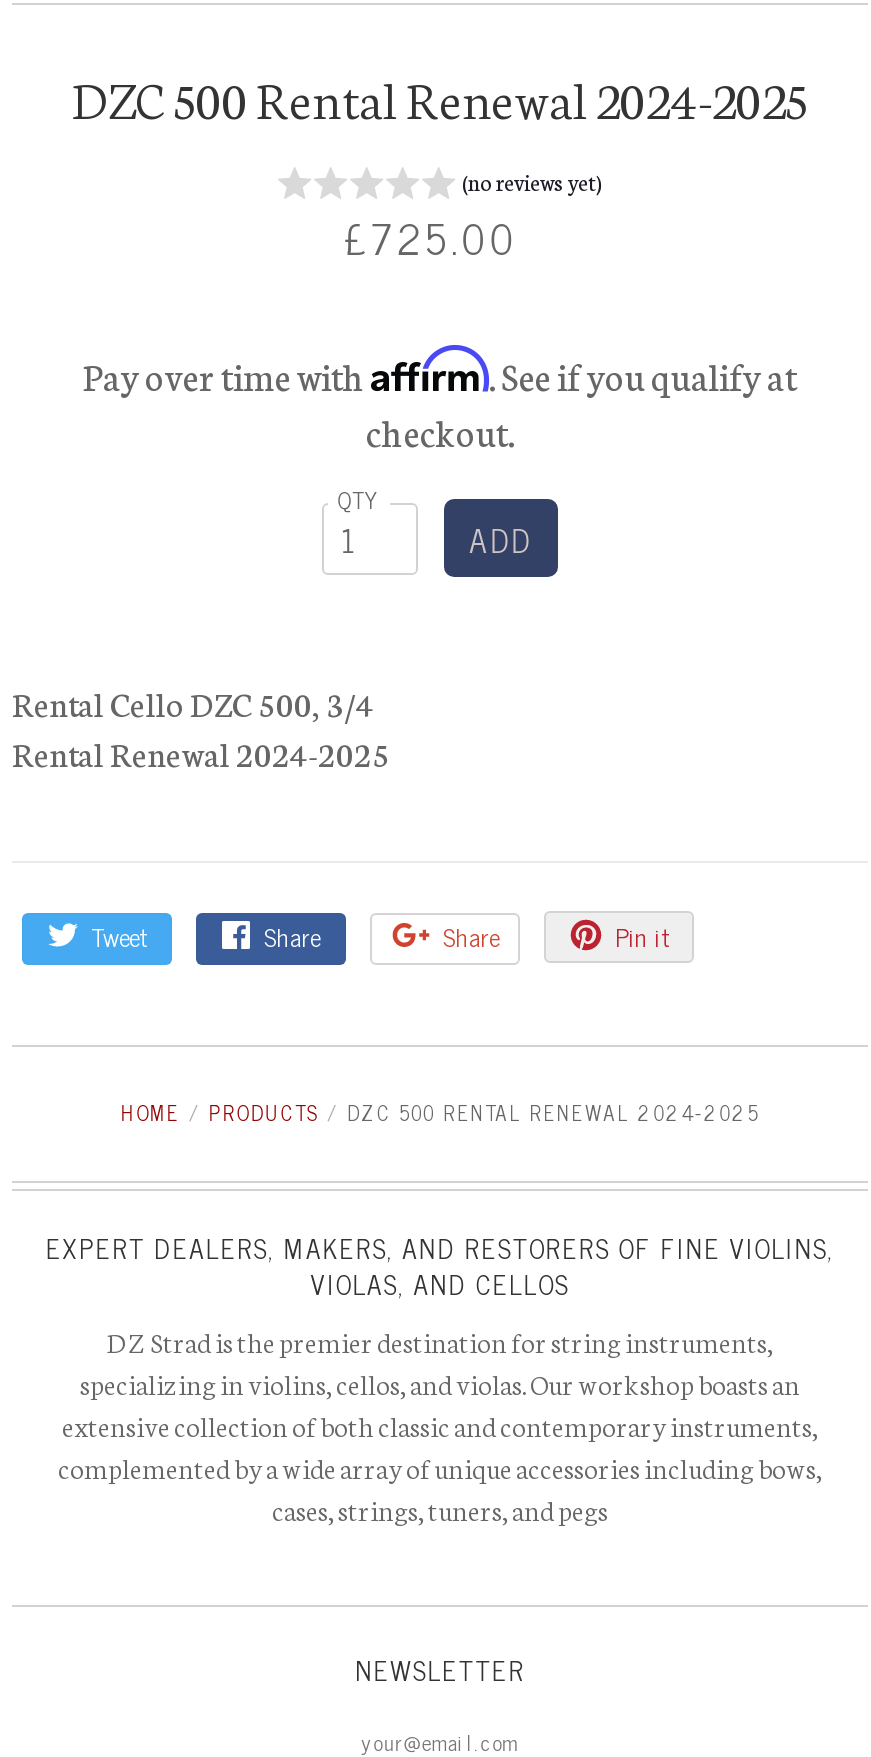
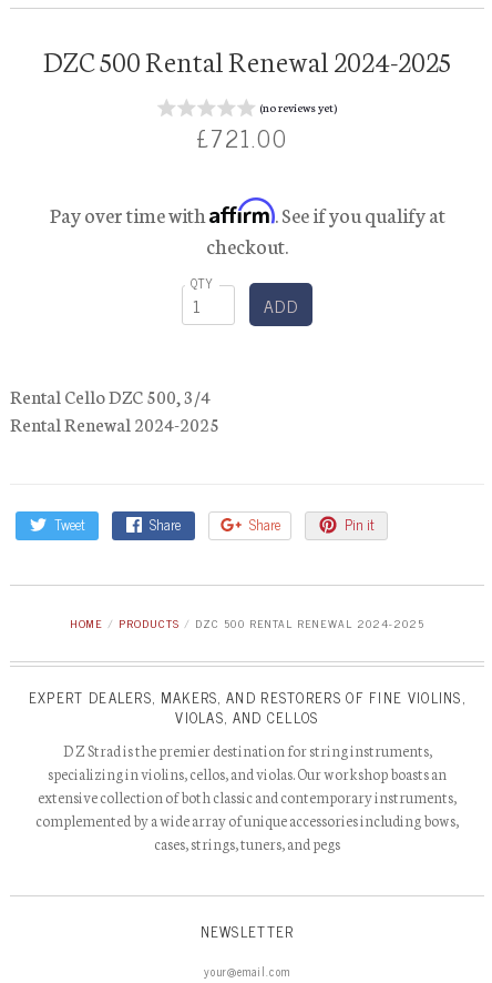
- £725.00
+ £721.00
